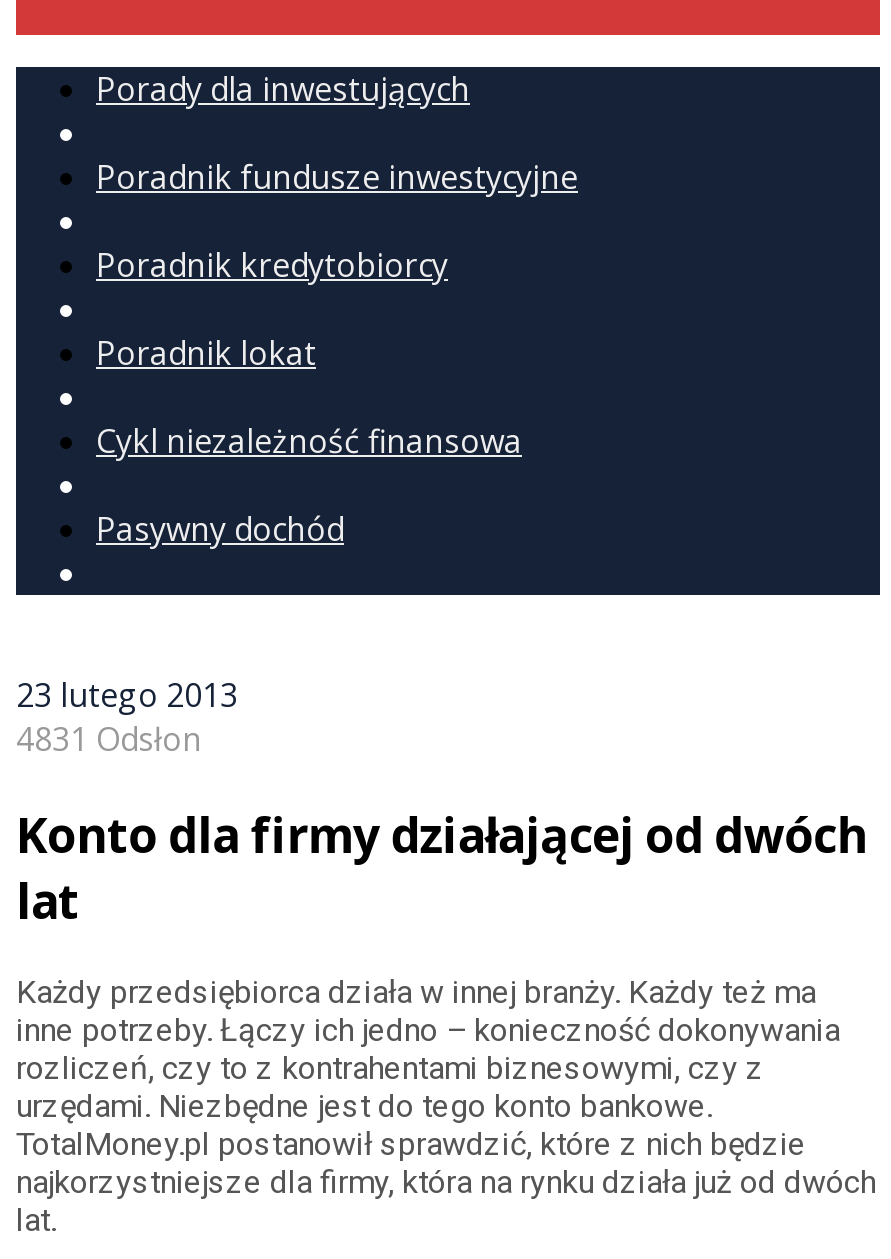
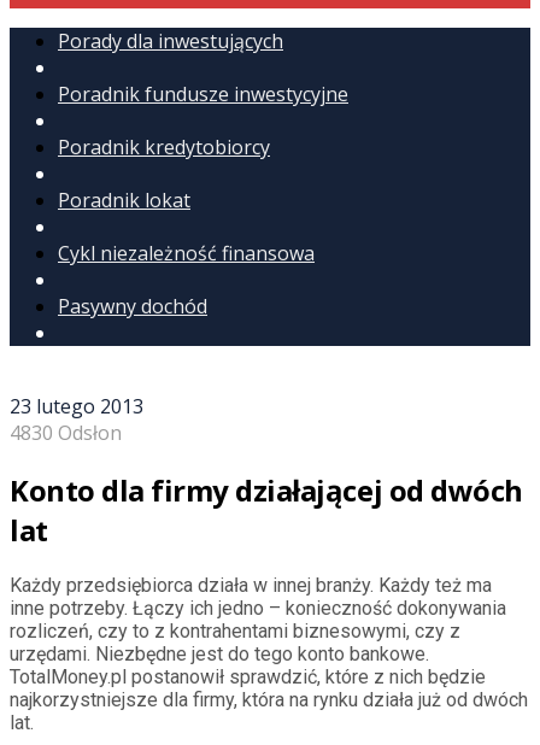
- 4831 Odsłon
+ 4830 Odsłon
